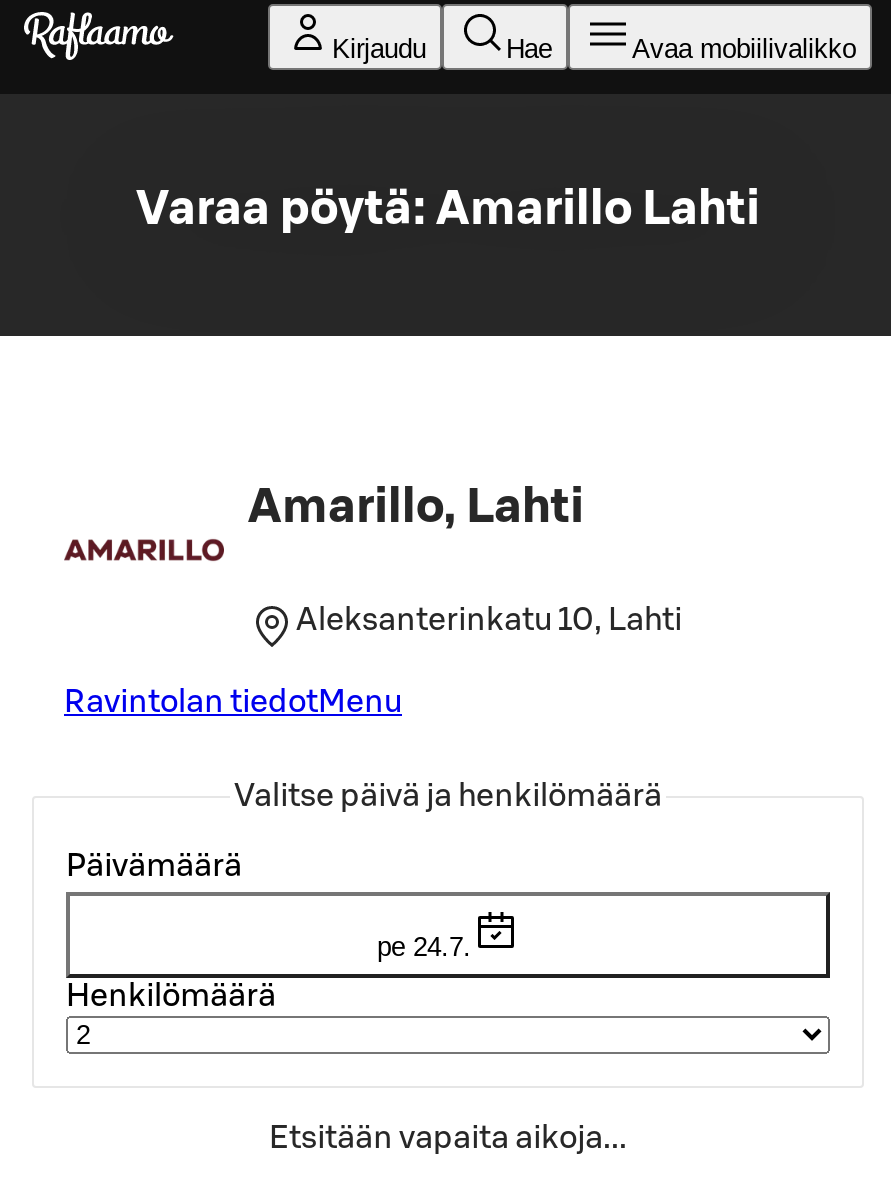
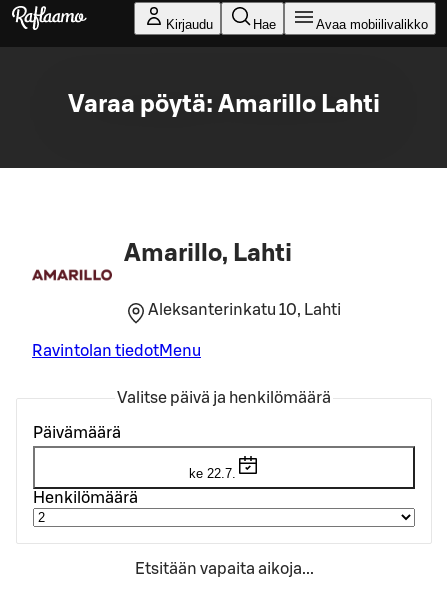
- pe 24.7.
+ ke 22.7.
